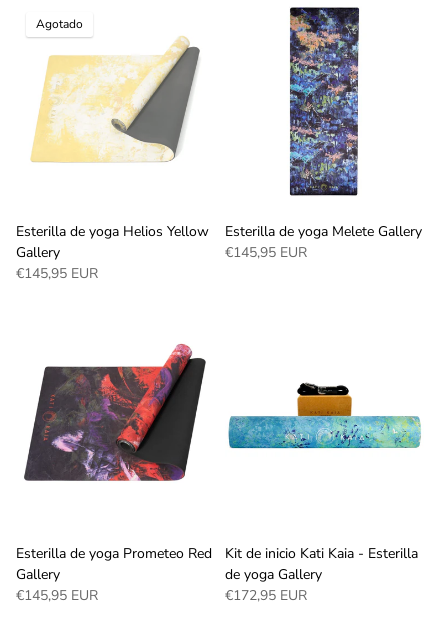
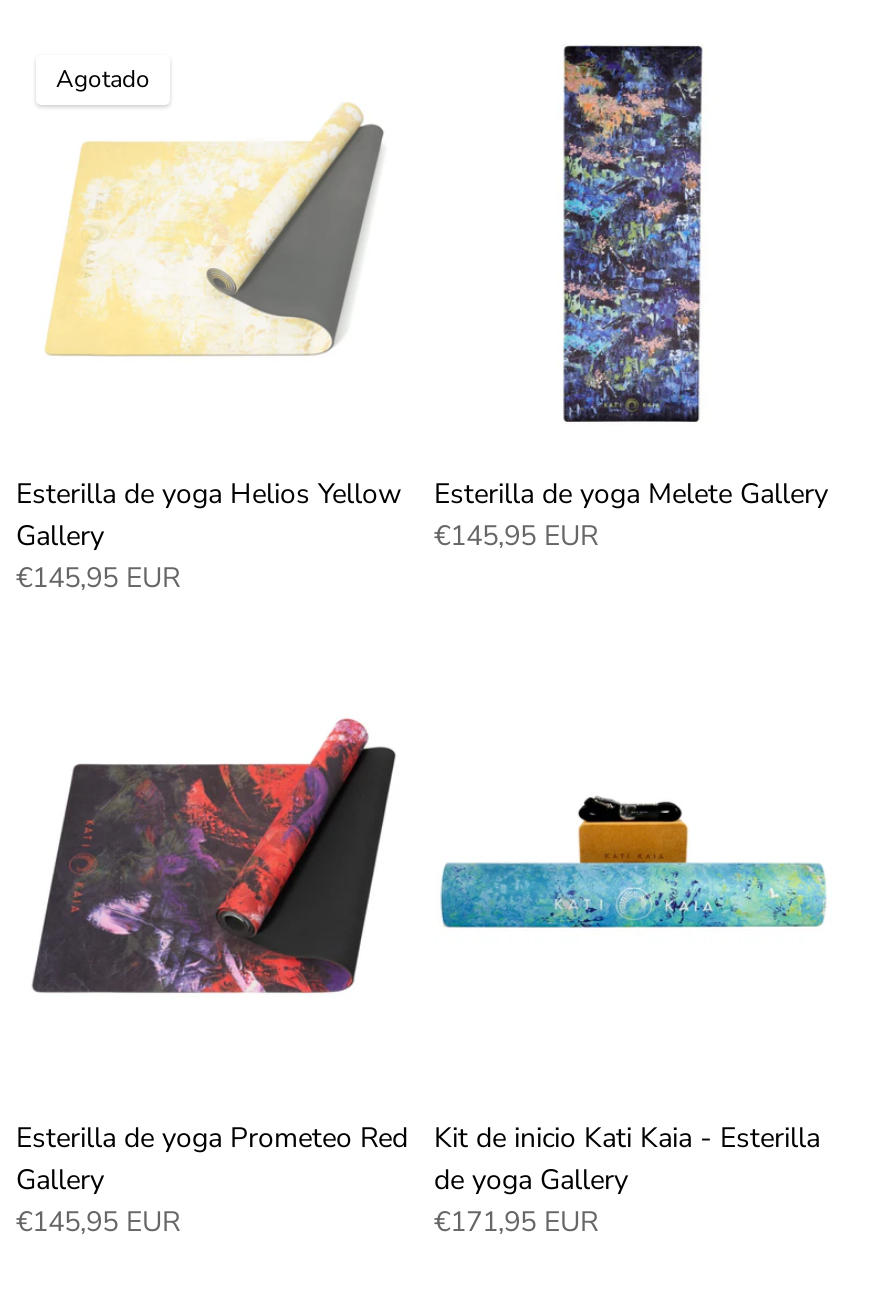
- €172,95 EUR
+ €171,95 EUR
